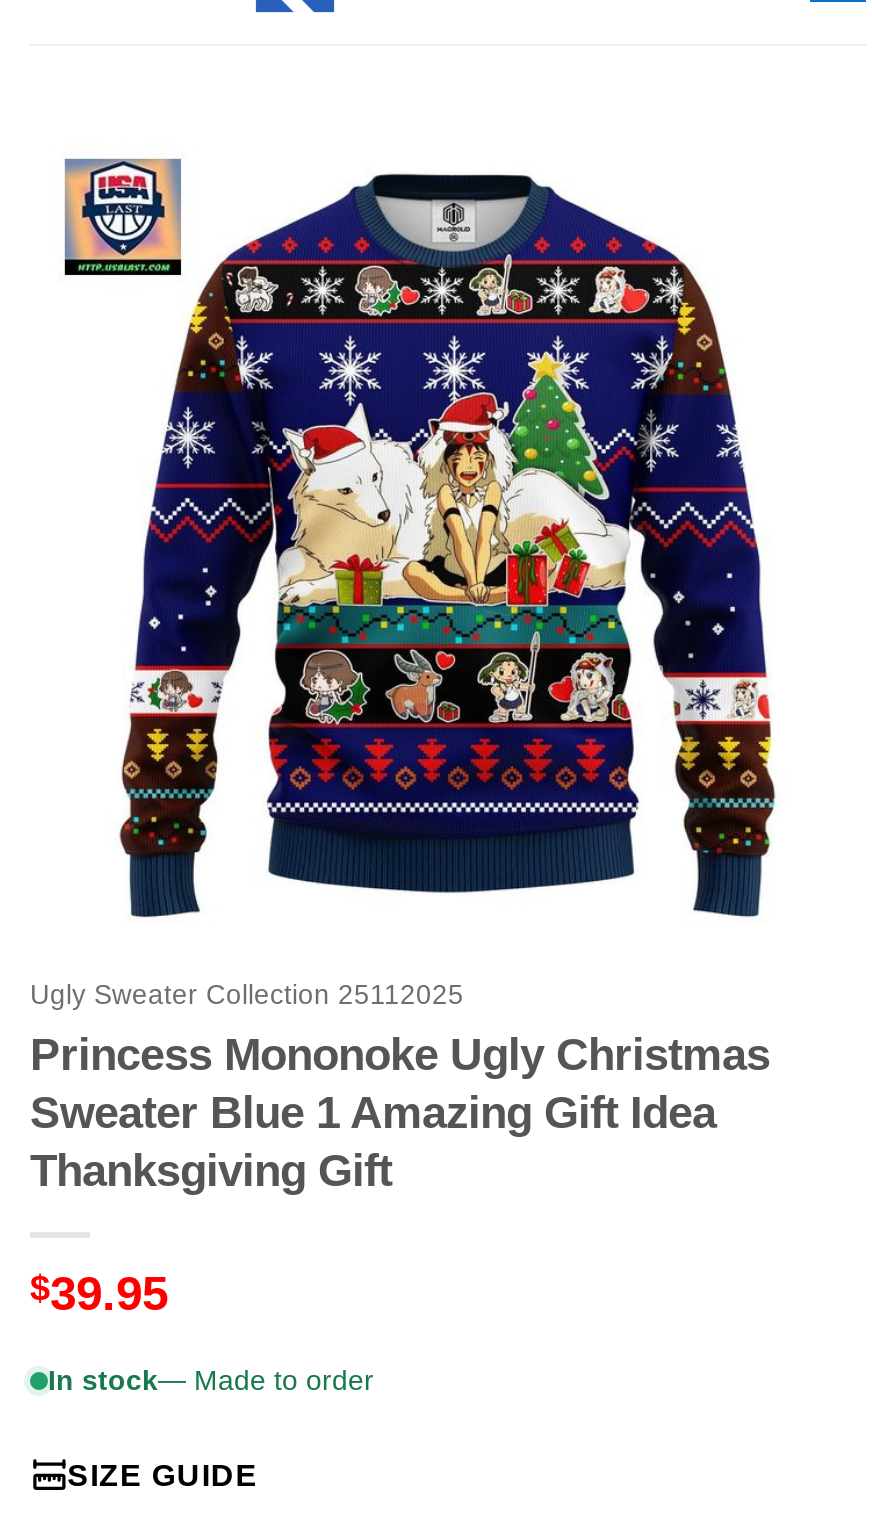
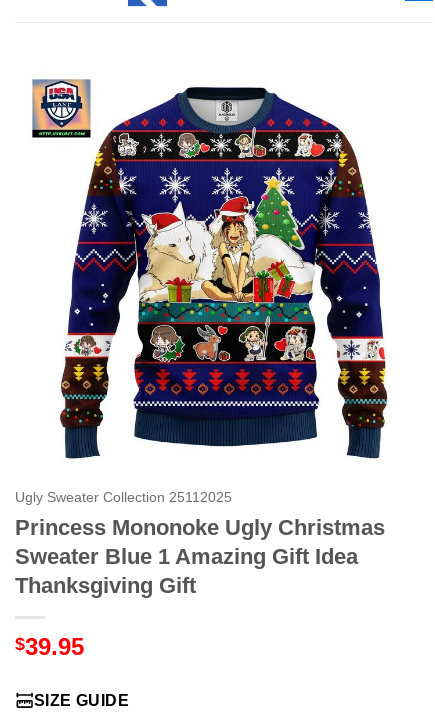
- In stock— Made to order
